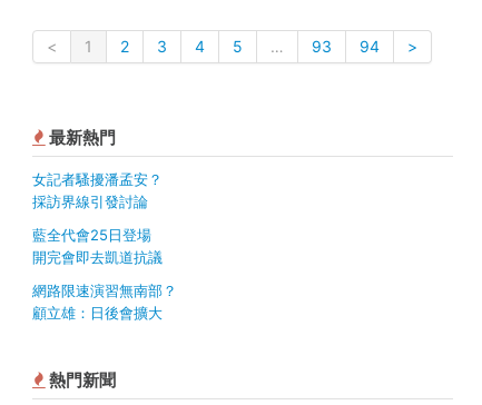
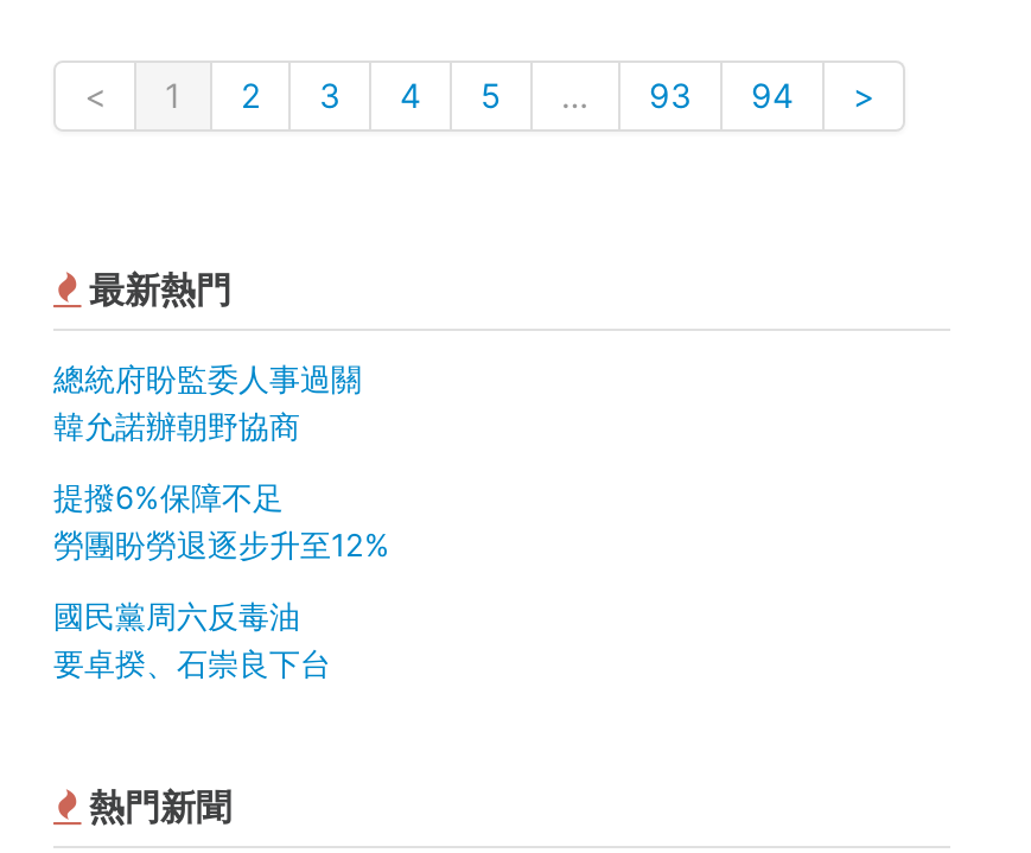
- 女記者騷擾潘孟安？
- 採訪界線引發討論
+ 總統府盼監委人事過關
+ 韓允諾辦朝野協商

- 藍全代會25日登場
- 開完會即去凱道抗議
+ 提撥6%保障不足
+ 勞團盼勞退逐步升至12%

- 網路限速演習無南部？
- 顧立雄：日後會擴大
+ 國民黨周六反毒油
+ 要卓揆、石崇良下台
